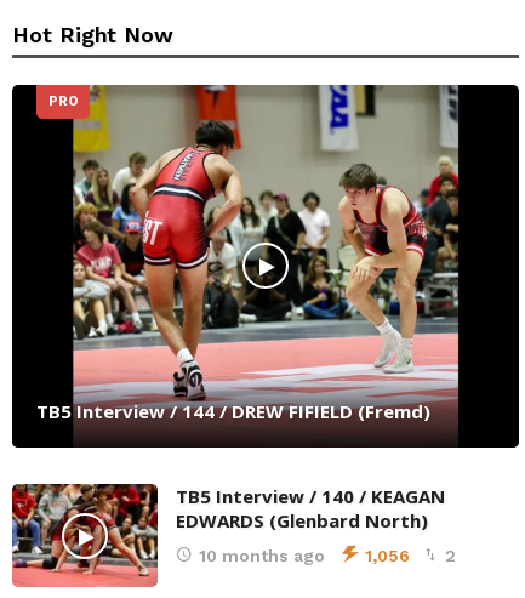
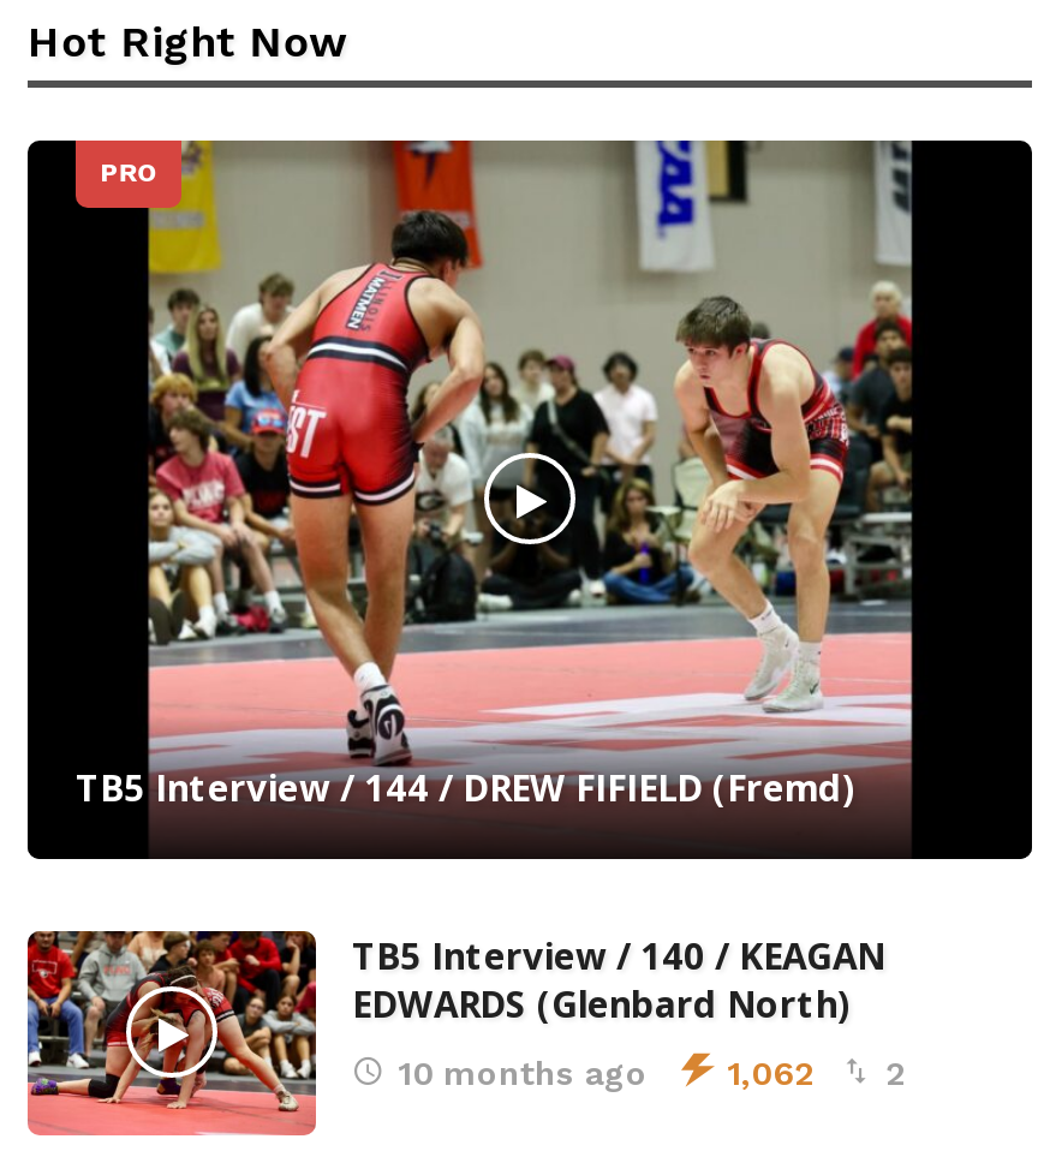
- 1,056 2
+ 1,062 2
